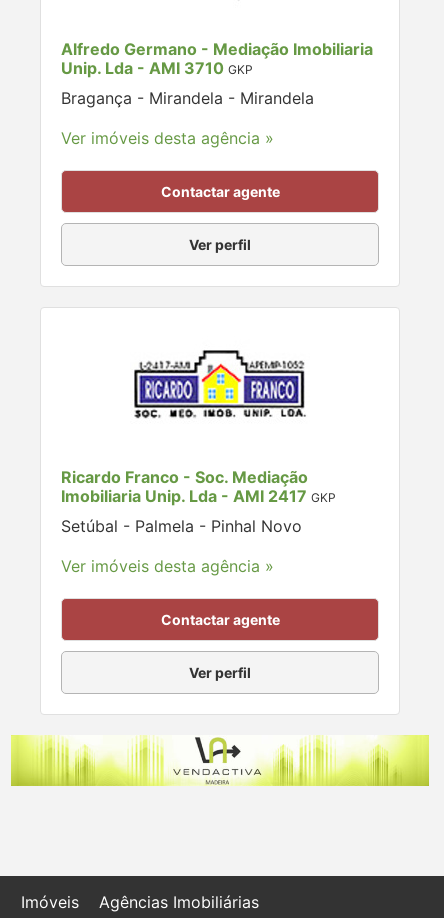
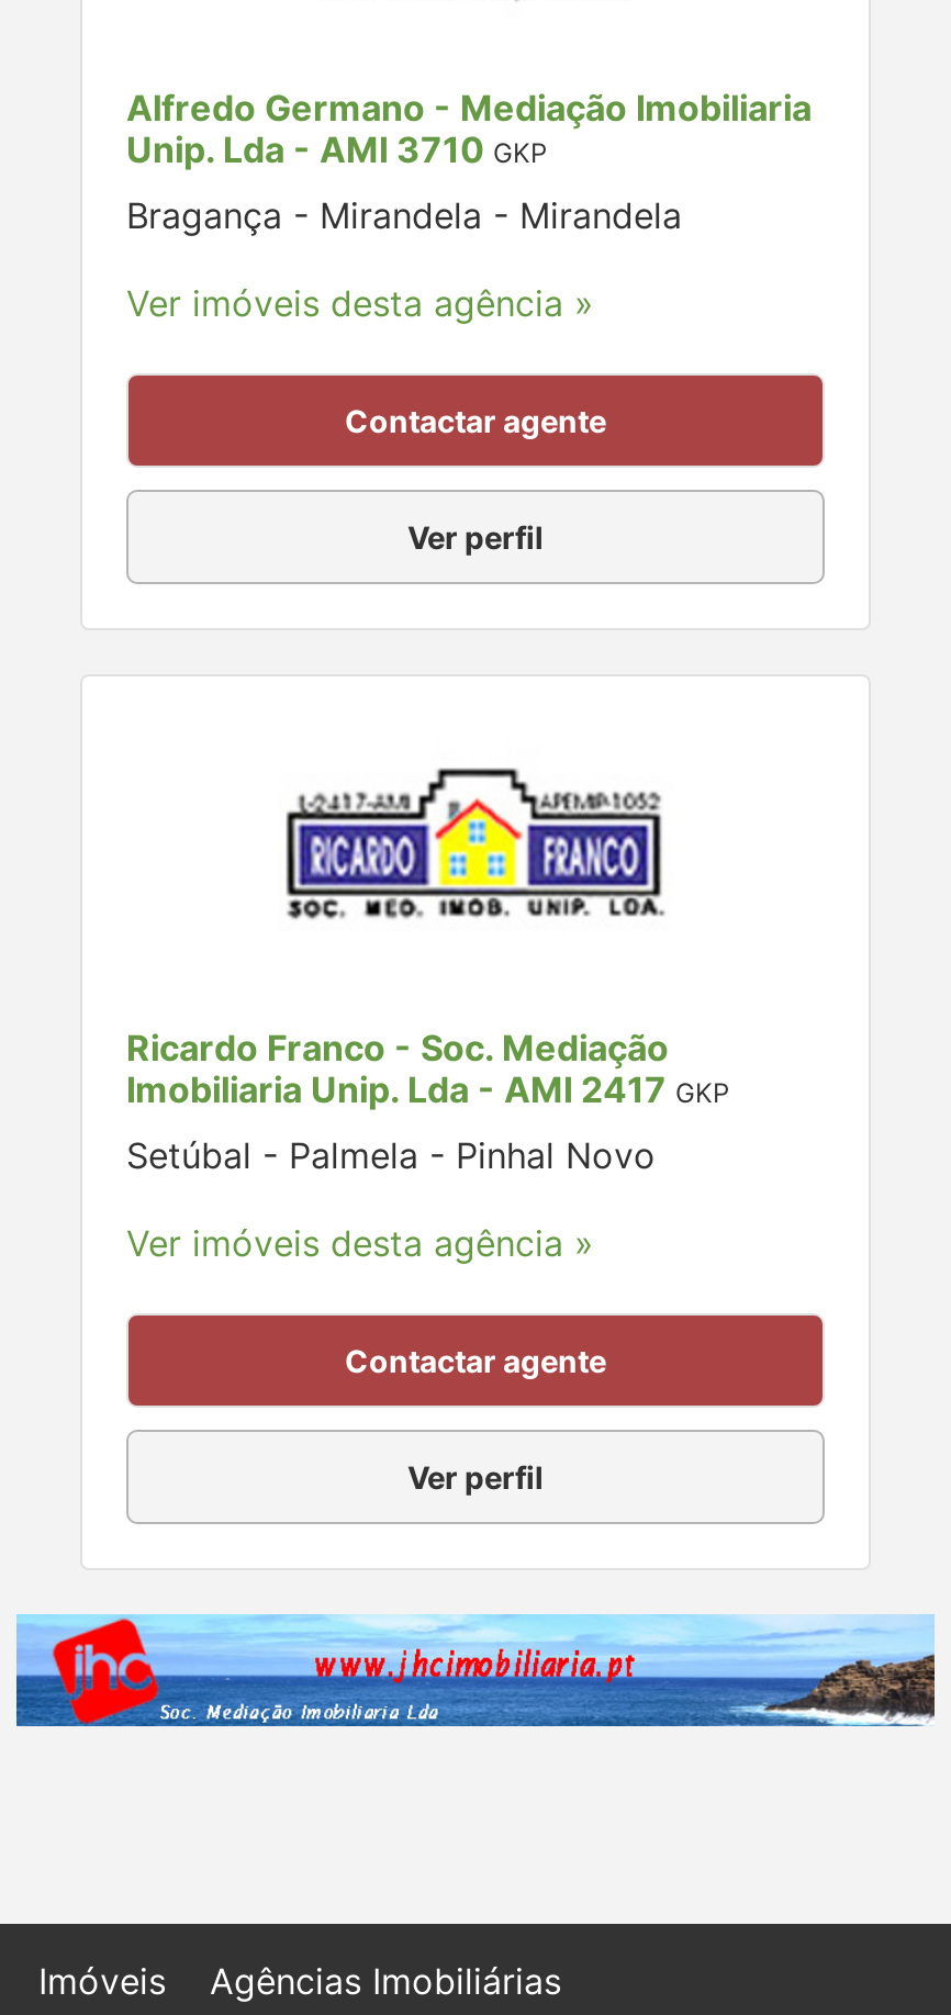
- [image]
+ [image]
